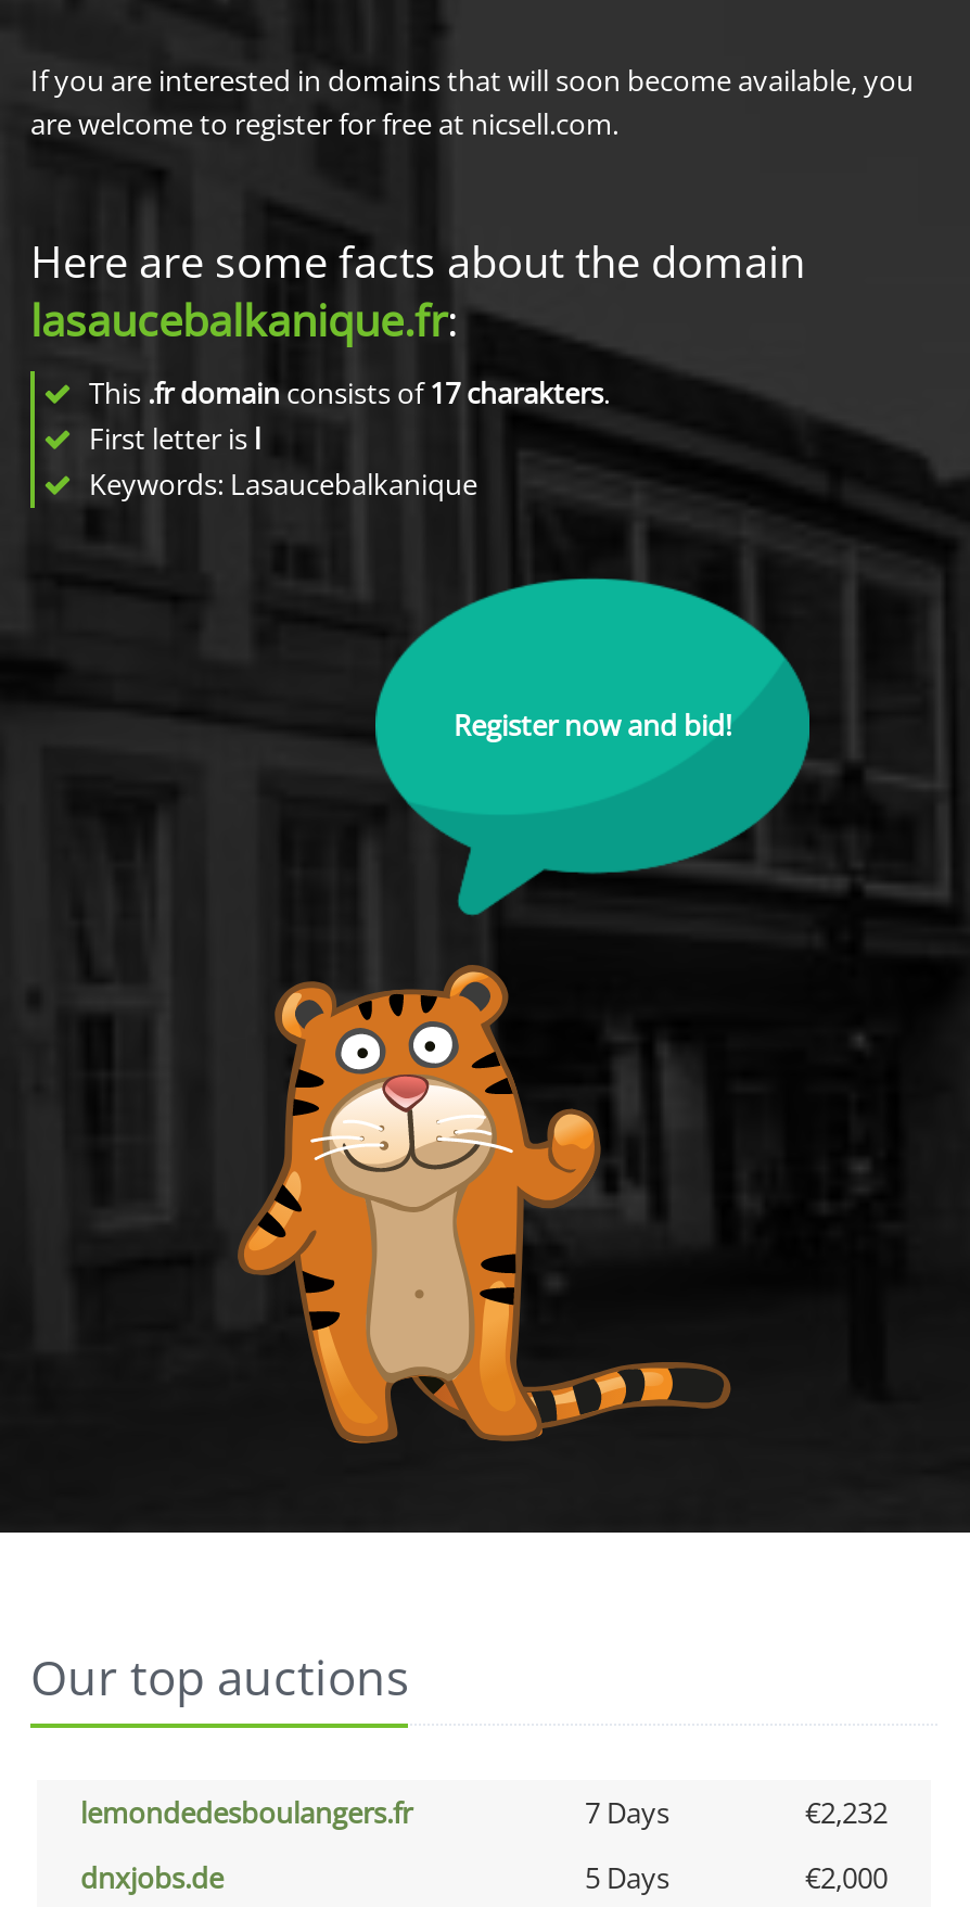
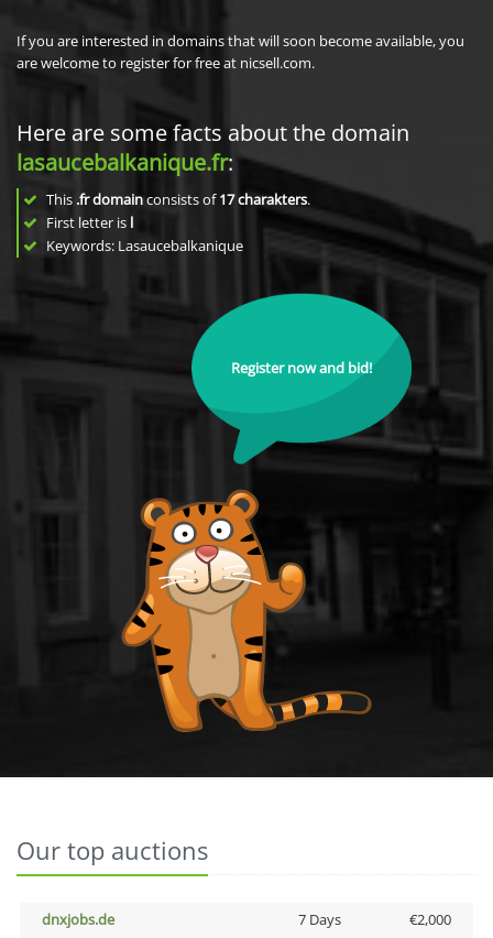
- lemondedesboulangers.fr
- 7 Days
- €2,232

- 5 Days
+ 7 Days
